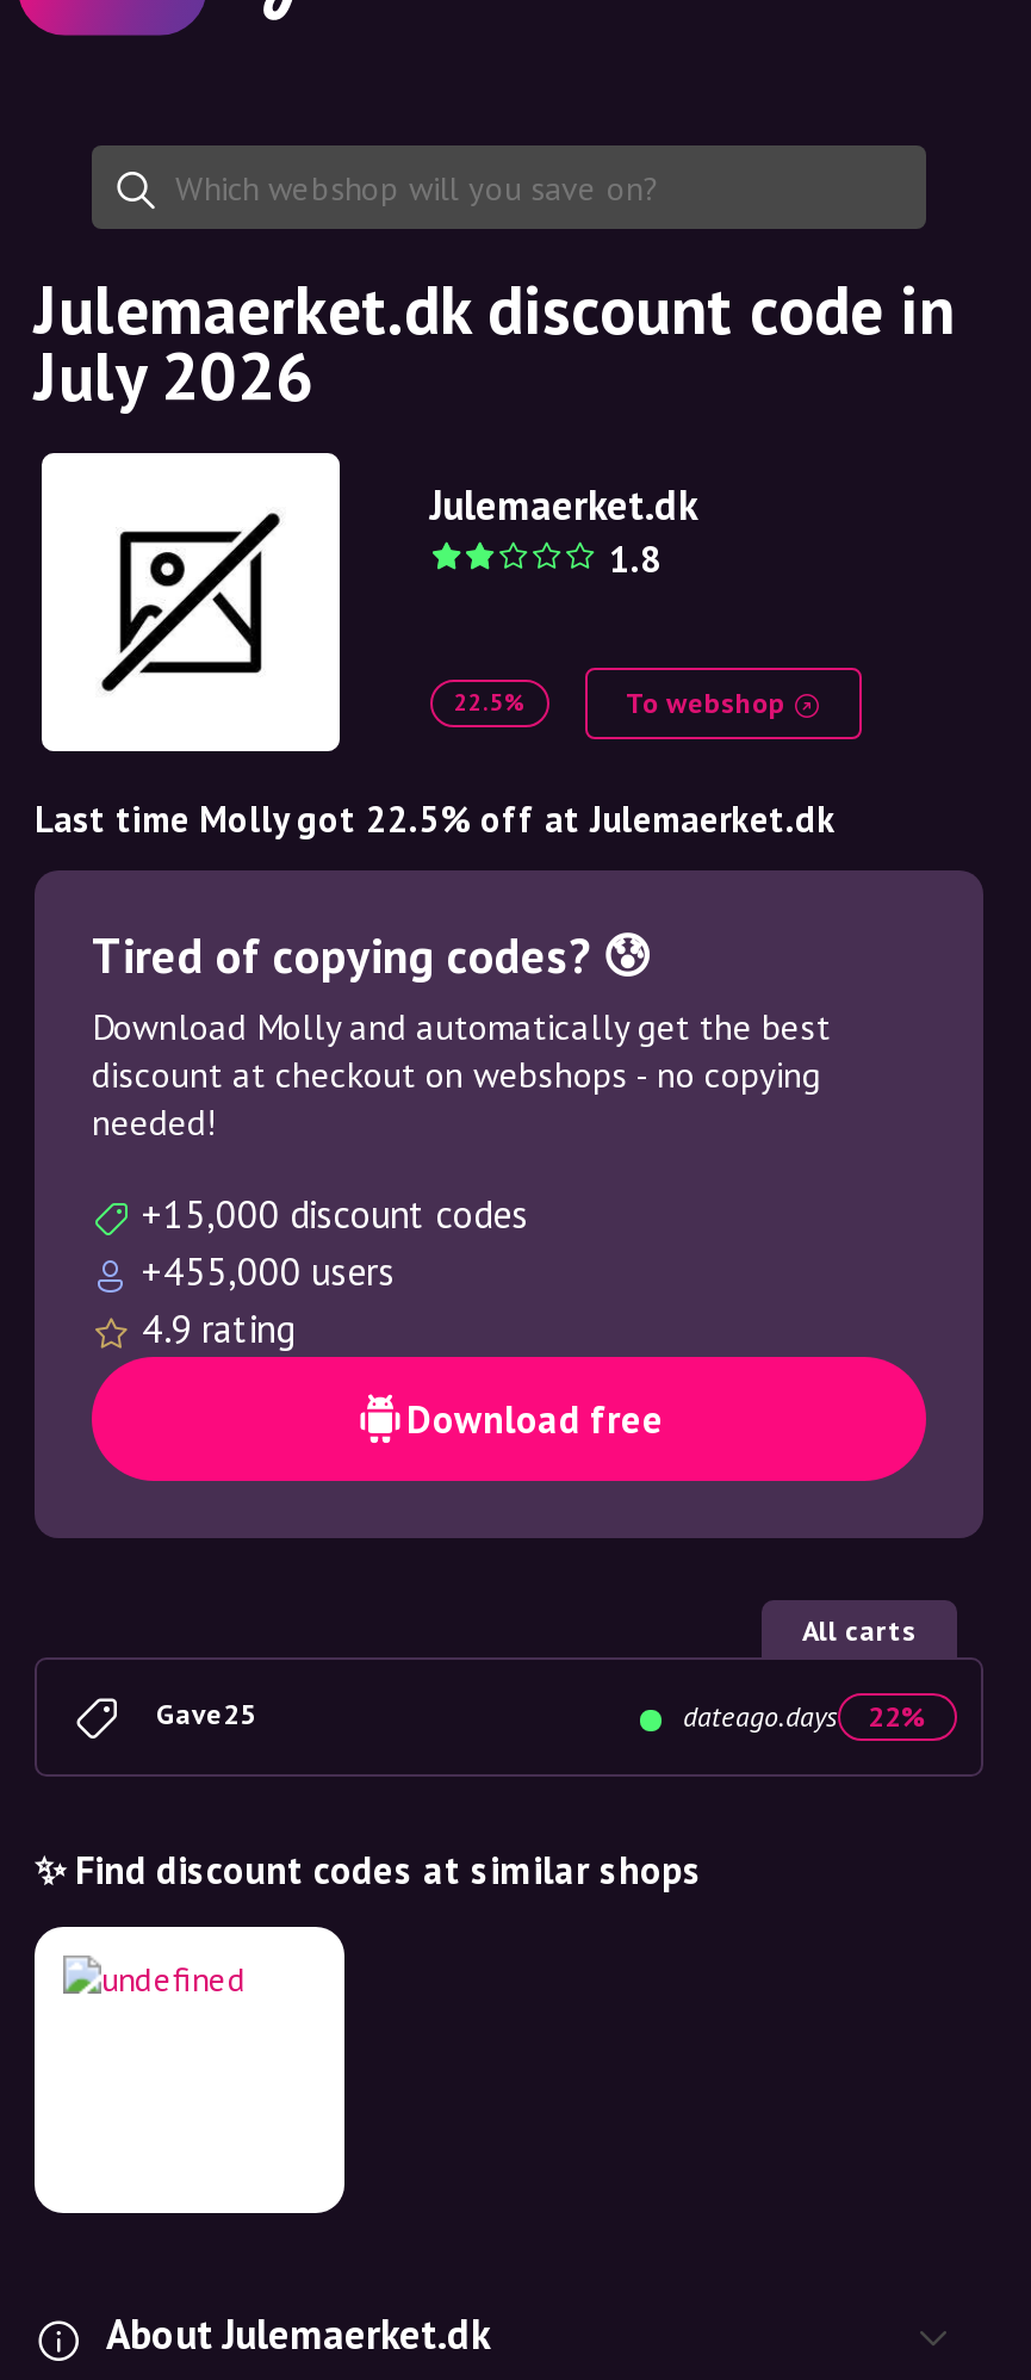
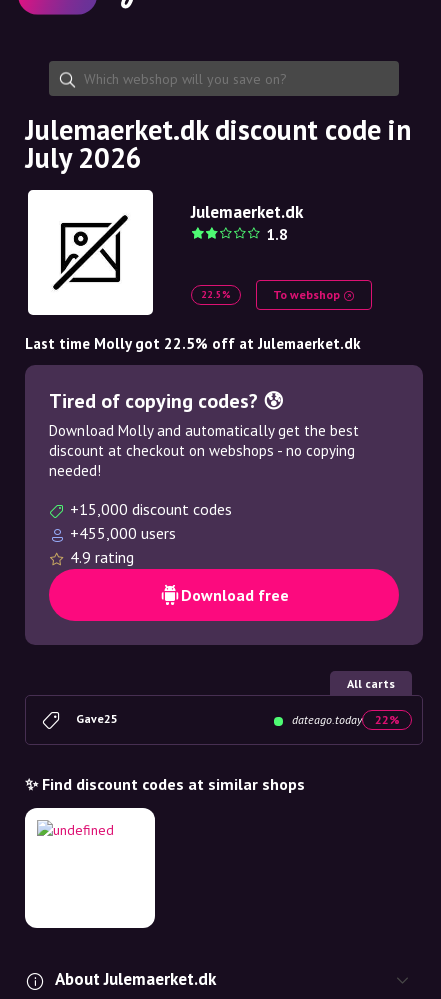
- dateago.days
+ dateago.today
